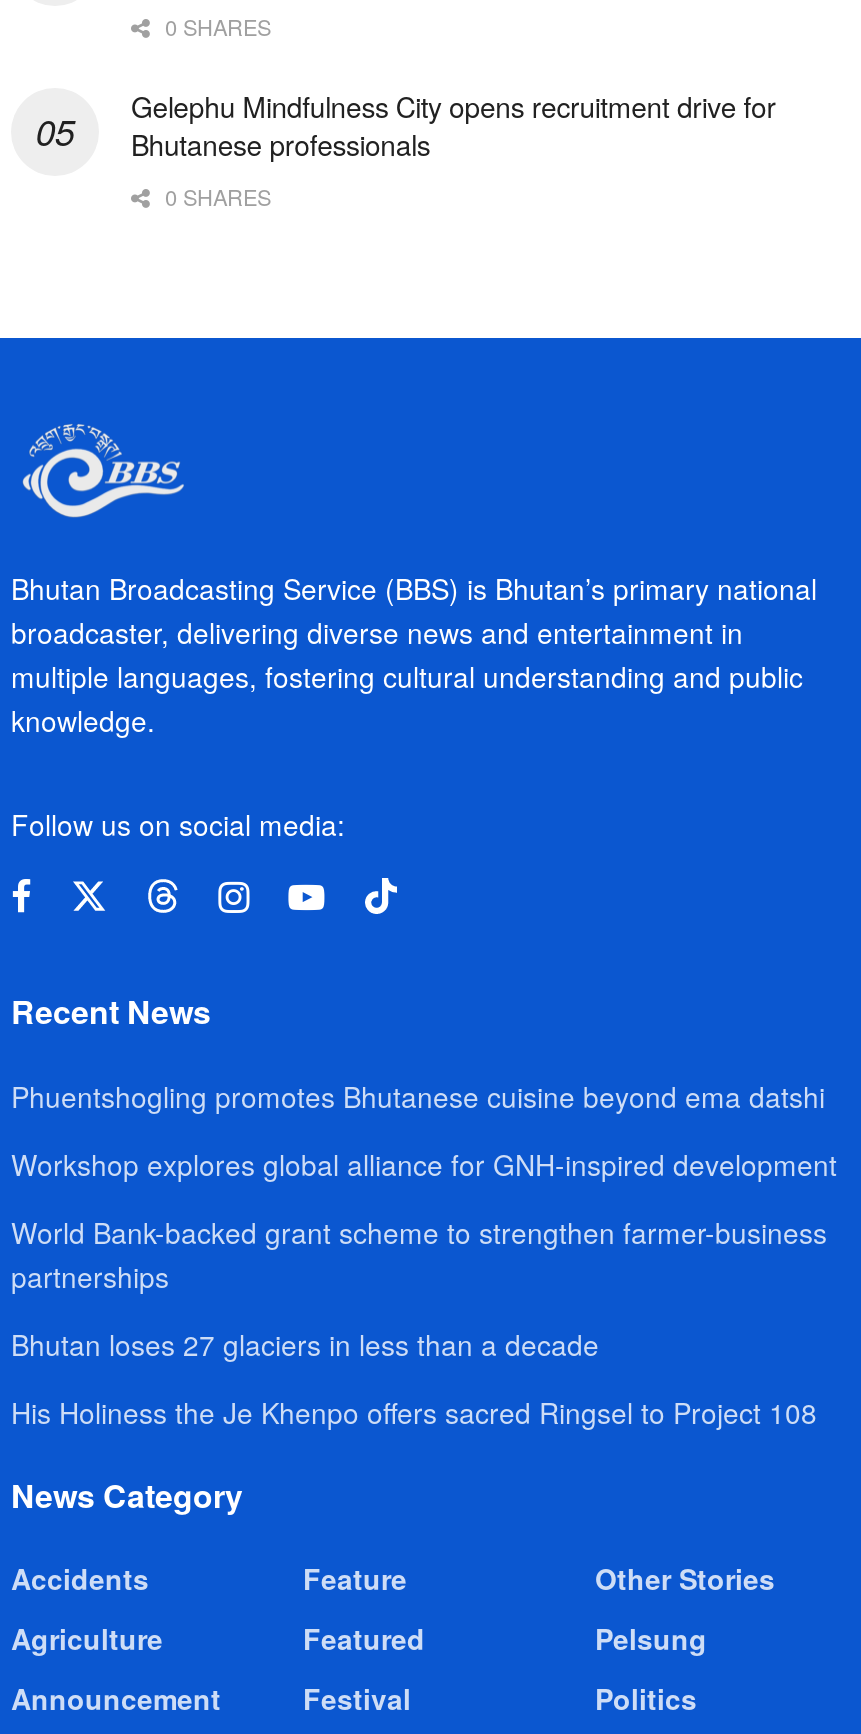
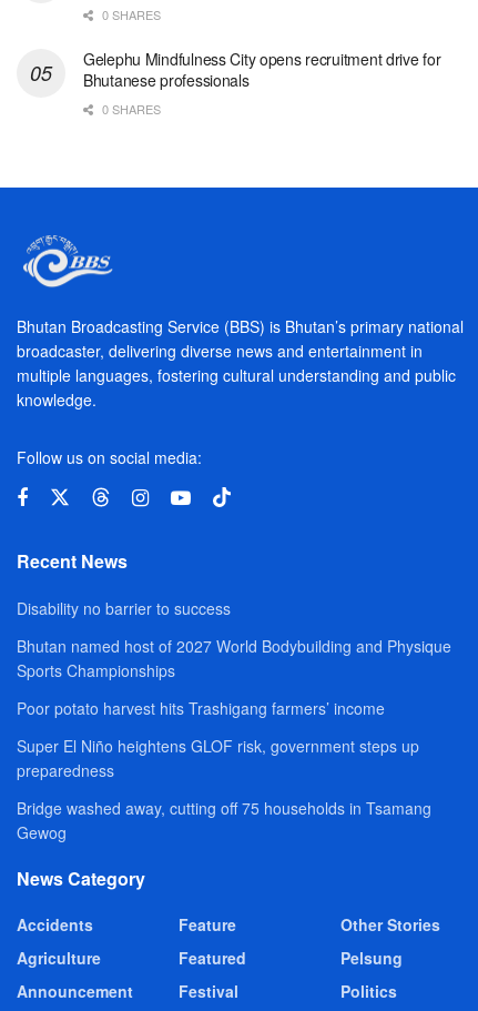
- Phuentshogling promotes Bhutanese cuisine beyond ema datshi
+ Disability no barrier to success

- Workshop explores global alliance for GNH-inspired development
+ Bhutan named host of 2027 World Bodybuilding and Physique
+ Sports Championships

- World Bank-backed grant scheme to strengthen farmer-business
- partnerships
+ Poor potato harvest hits Trashigang farmers’ income

- Bhutan loses 27 glaciers in less than a decade
+ Super El Niño heightens GLOF risk, government steps up
+ preparedness

- His Holiness the Je Khenpo offers sacred Ringsel to Project 108
+ Bridge washed away, cutting off 75 households in Tsamang
+ Gewog
